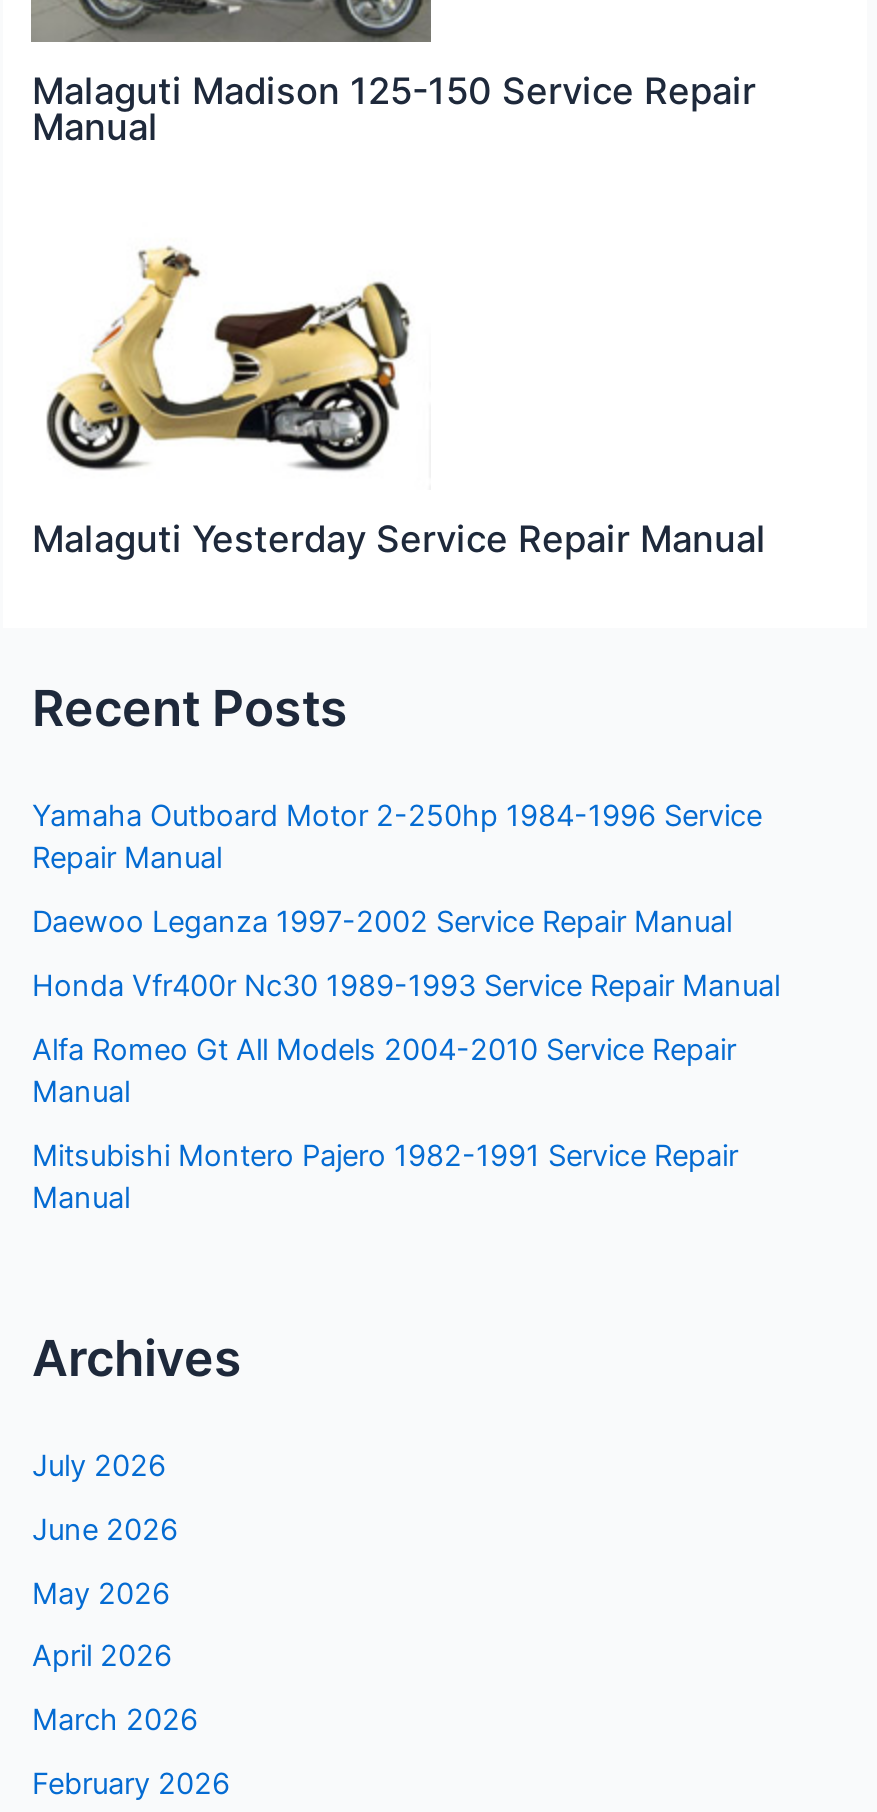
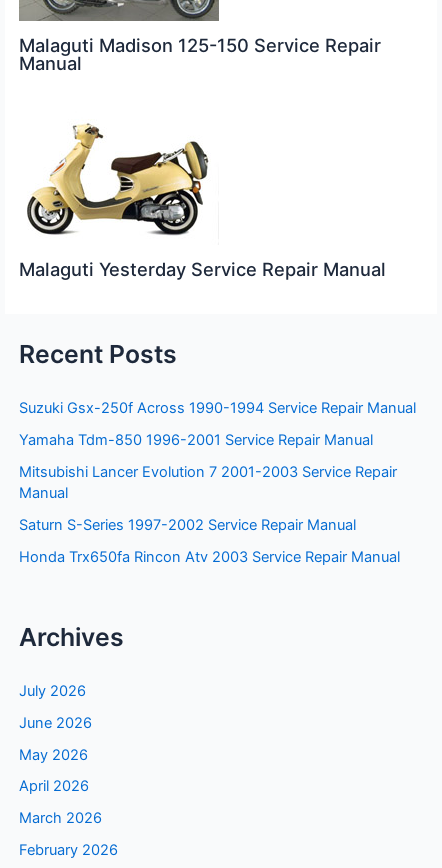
- Yamaha Outboard Motor 2-250hp 1984-1996 Service
- Repair Manual
- Daewoo Leganza 1997-2002 Service Repair Manual
- Honda Vfr400r Nc30 1989-1993 Service Repair Manual
- Alfa Romeo Gt All Models 2004-2010 Service Repair
+ Suzuki Gsx-250f Across 1990-1994 Service Repair Manual
+ Yamaha Tdm-850 1996-2001 Service Repair Manual
+ Mitsubishi Lancer Evolution 7 2001-2003 Service Repair

- Mitsubishi Montero Pajero 1982-1991 Service Repair
- Manual
+ Saturn S-Series 1997-2002 Service Repair Manual
+ Honda Trx650fa Rincon Atv 2003 Service Repair Manual
